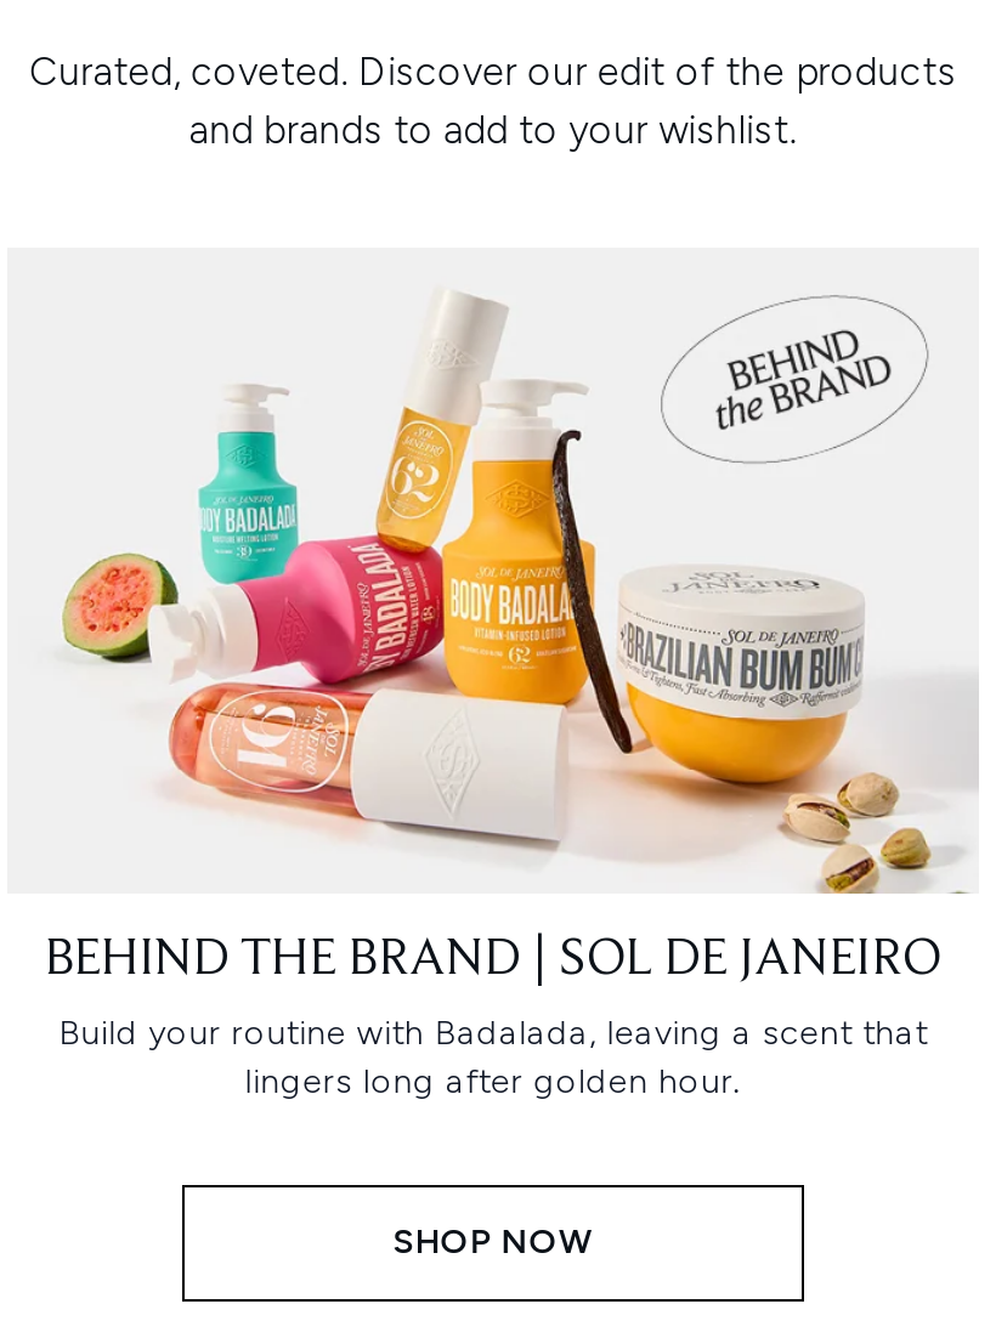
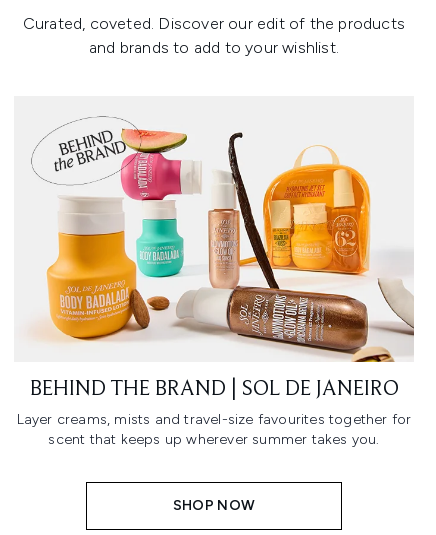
- [image]
+ [image]

- Build your routine with Badalada, leaving a scent that
- lingers long after golden hour.
+ Layer creams, mists and travel-size favourites together for
+ scent that keeps up wherever summer takes you.
